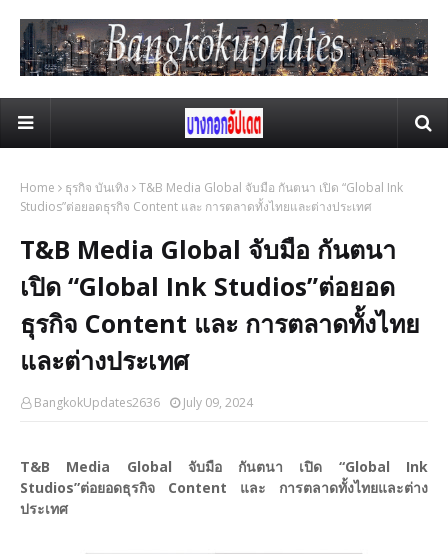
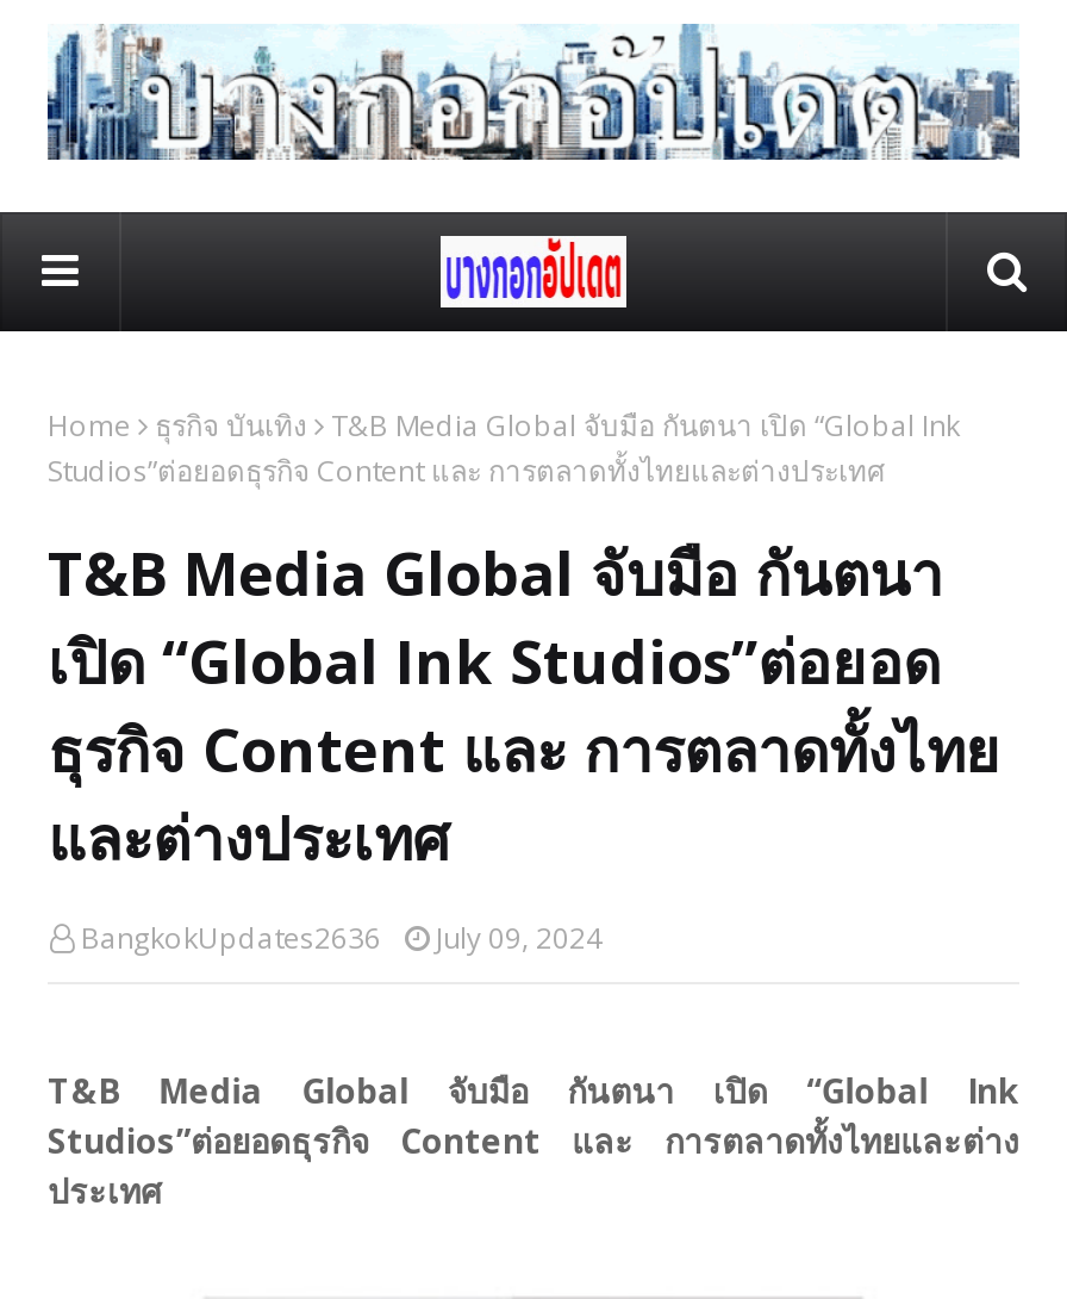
- [image]
+ [image]
